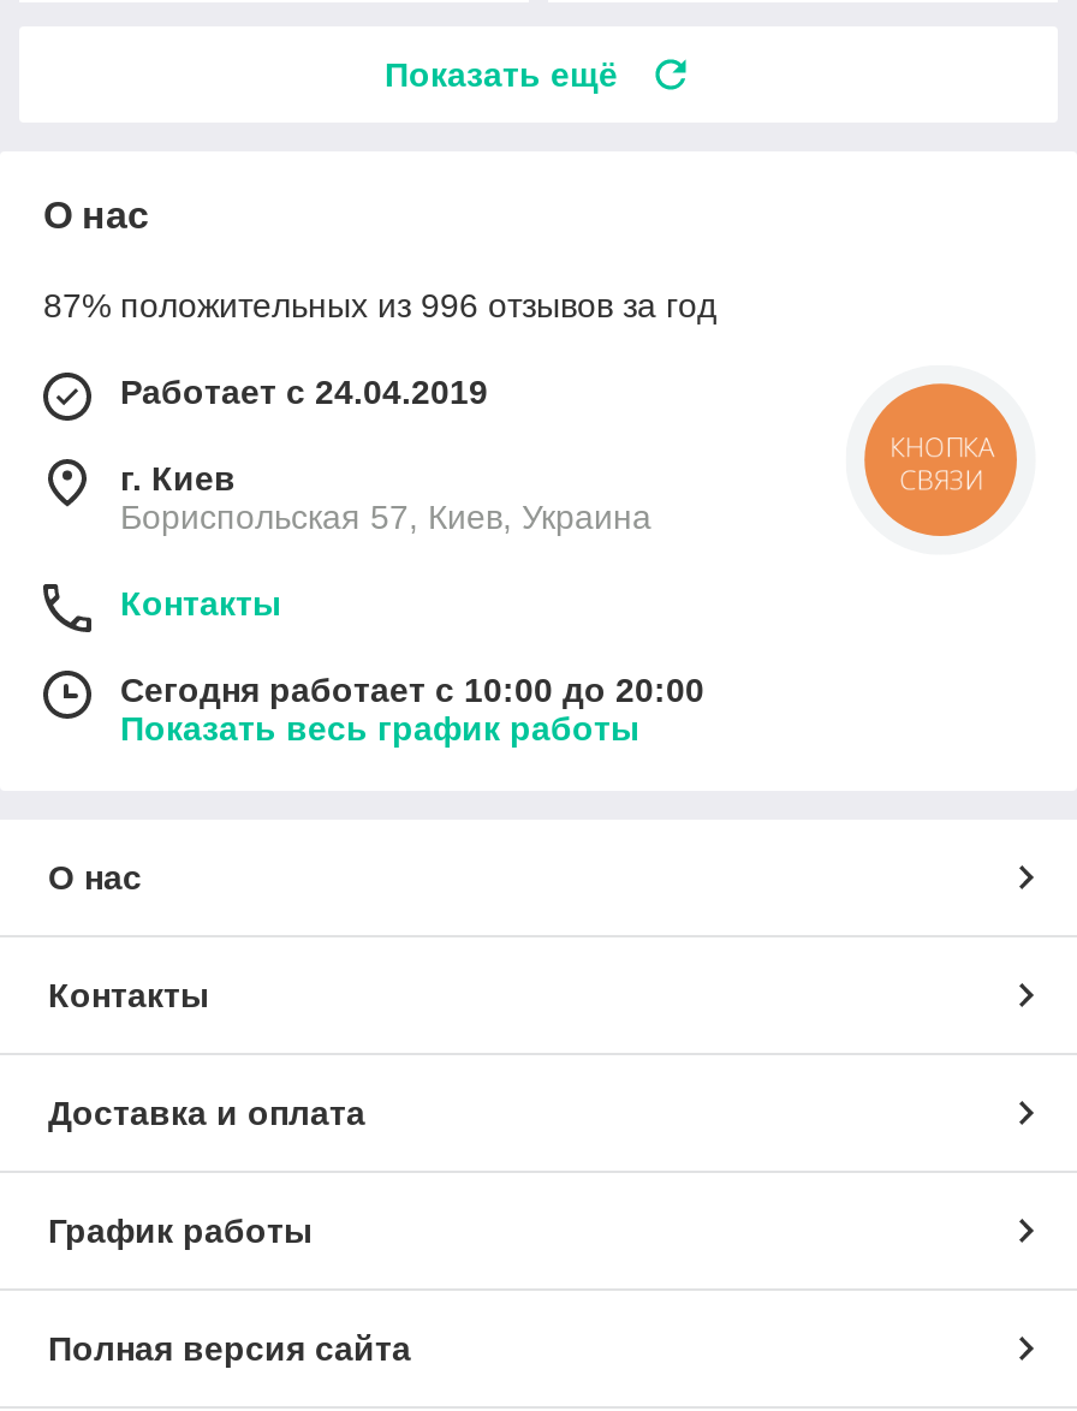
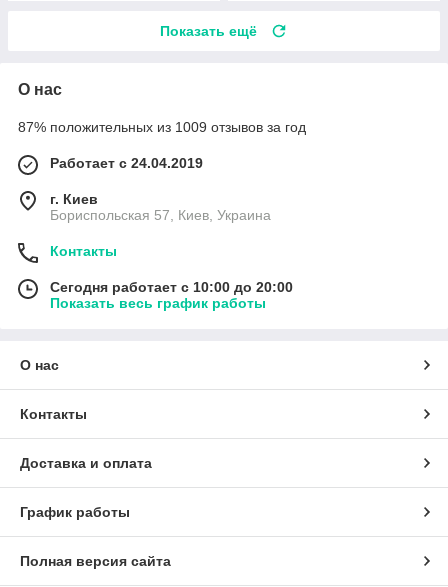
- 87% положительных из 996 отзывов за год
+ 87% положительных из 1009 отзывов за год

- [image]
